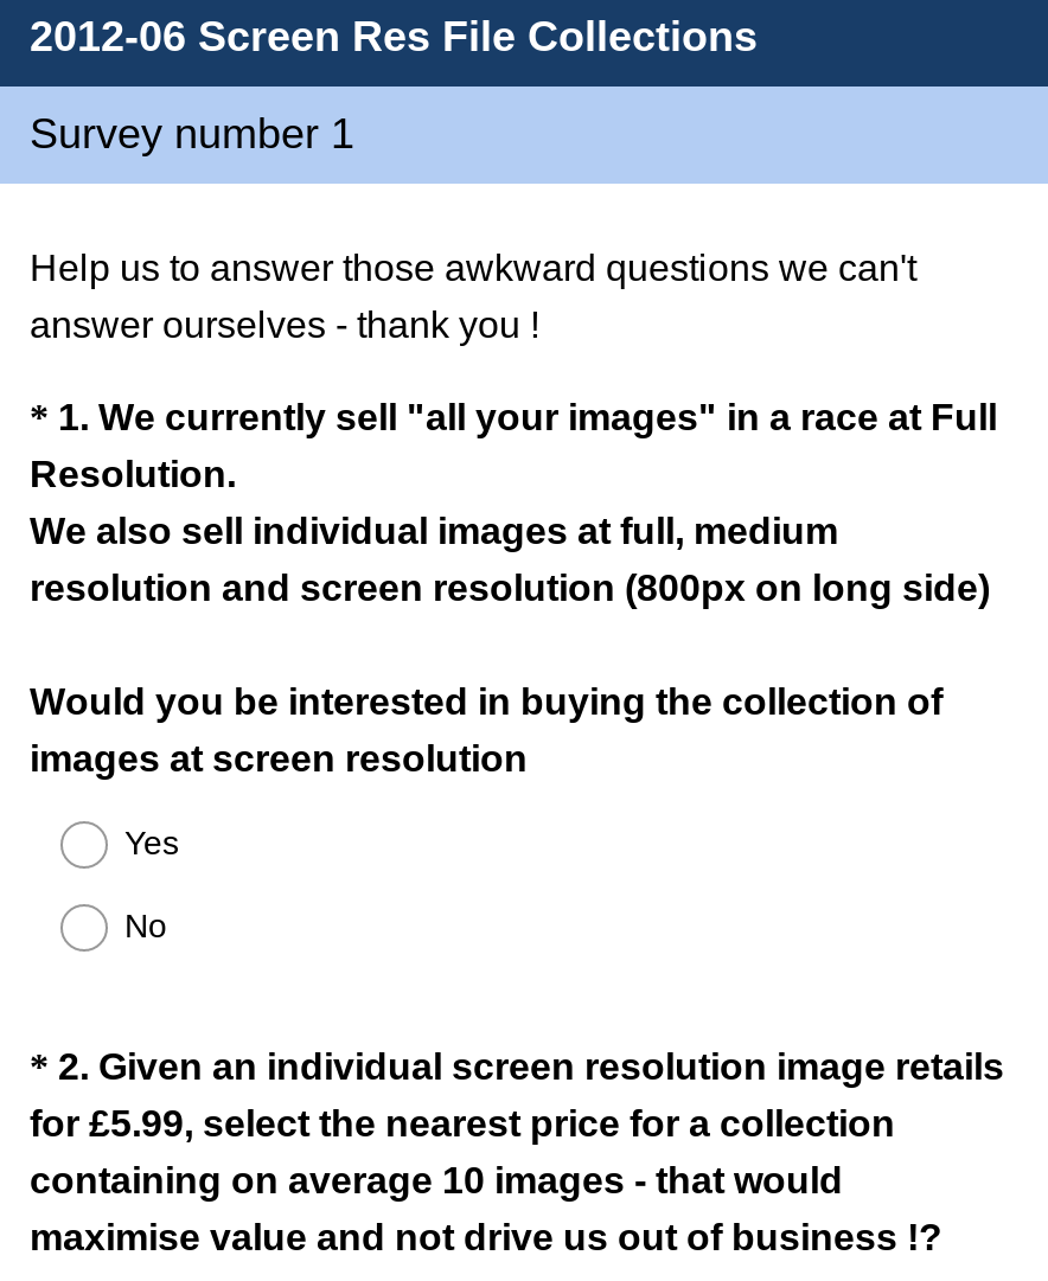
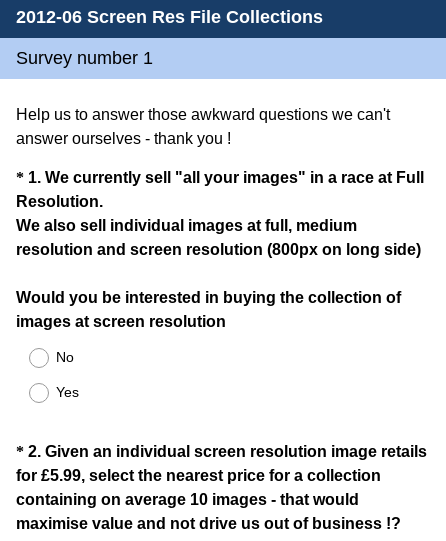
moved down: Yes

moved up: No
